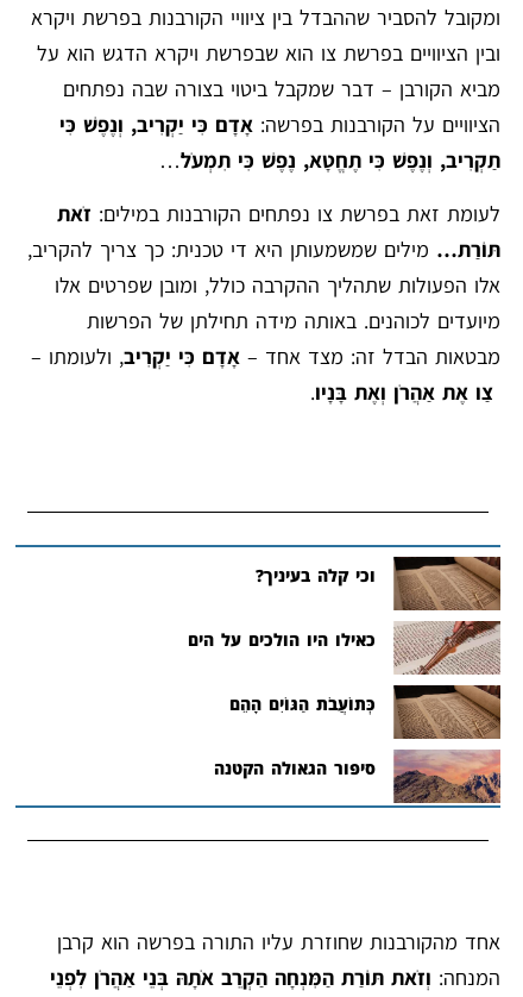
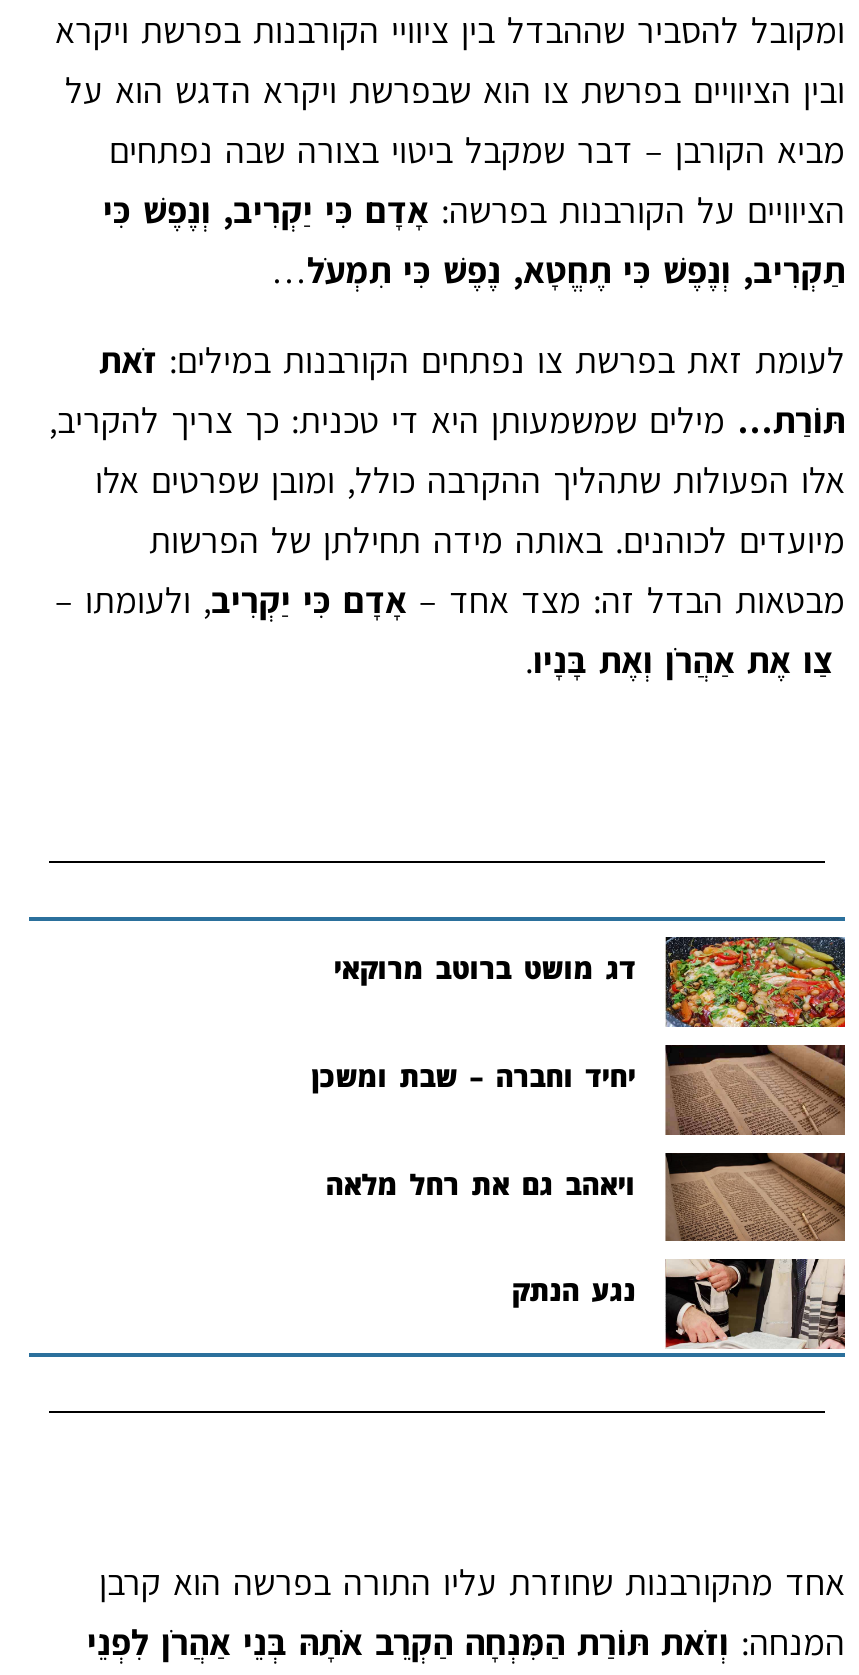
- וכי קלה בעיניך?
+ דג מושט ברוטב מרוקאי

- [image]
- כאילו היו הולכים על הים
+ [image]
+ יחיד וחברה – שבת ומשכן

- כְּתוֹעֲבֹת הַגּוֹיִם הָהֵם
+ ויאהב גם את רחל מלאה

- סיפור הגאולה הקטנה
+ נגע הנתק
